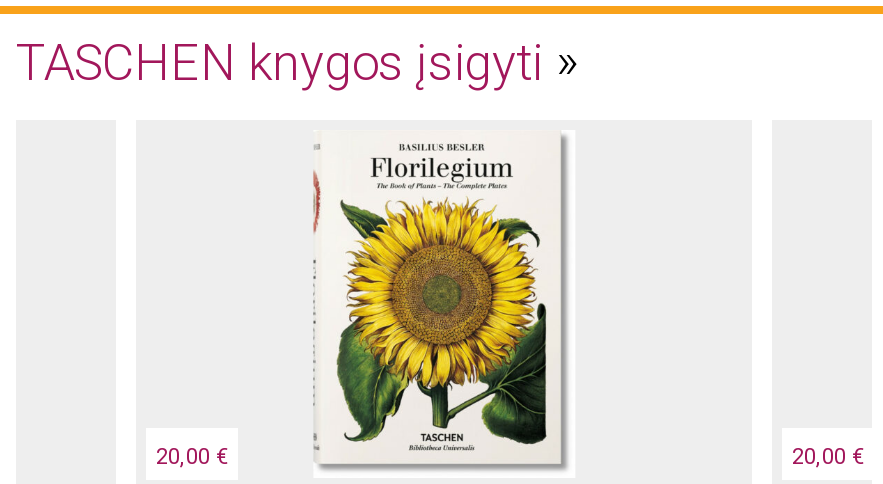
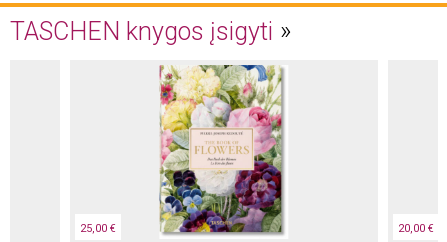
- [image]
+ [image]

- 20,00 €
+ 25,00 €
